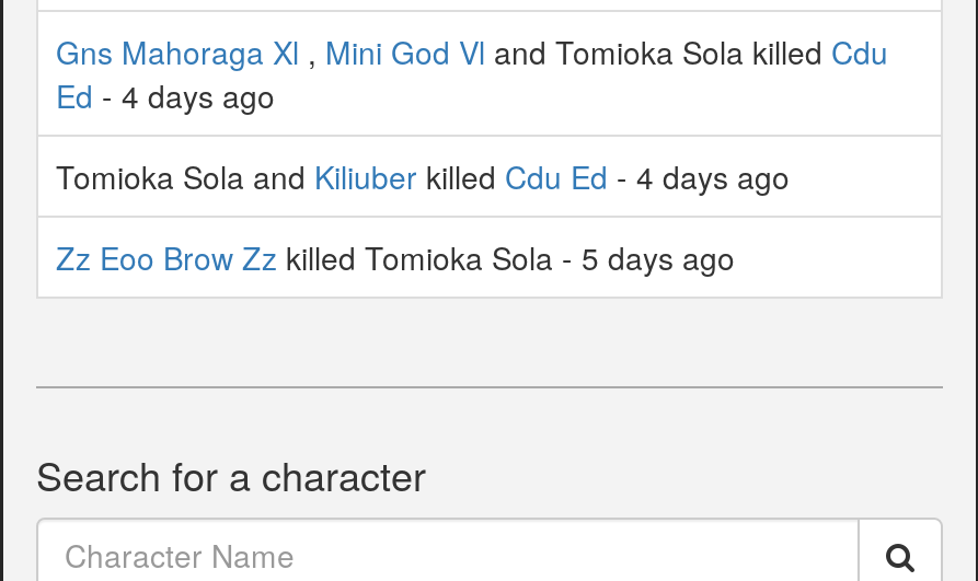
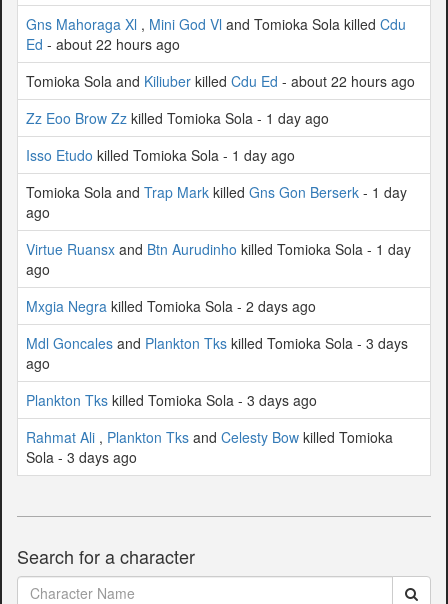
- Ed - 4 days ago
- Tomioka Sola and Kiliuber killed Cdu Ed - 4 days ago
- Zz Eoo Brow Zz killed Tomioka Sola - 5 days ago
+ Ed - about 22 hours ago
+ Tomioka Sola and Kiliuber killed Cdu Ed - about 22 hours ago
+ Zz Eoo Brow Zz killed Tomioka Sola - 1 day ago
+ Isso Etudo killed Tomioka Sola - 1 day ago
+ Tomioka Sola and Trap Mark killed Gns Gon Berserk - 1 day
+ ago
+ Virtue Ruansx and Btn Aurudinho killed Tomioka Sola - 1 day
+ ago
+ Mxgia Negra killed Tomioka Sola - 2 days ago
+ Mdl Goncales and Plankton Tks killed Tomioka Sola - 3 days
+ ago
+ Plankton Tks killed Tomioka Sola - 3 days ago
+ Rahmat Ali, Plankton Tks and Celesty Bow killed Tomioka
+ Sola - 3 days ago
